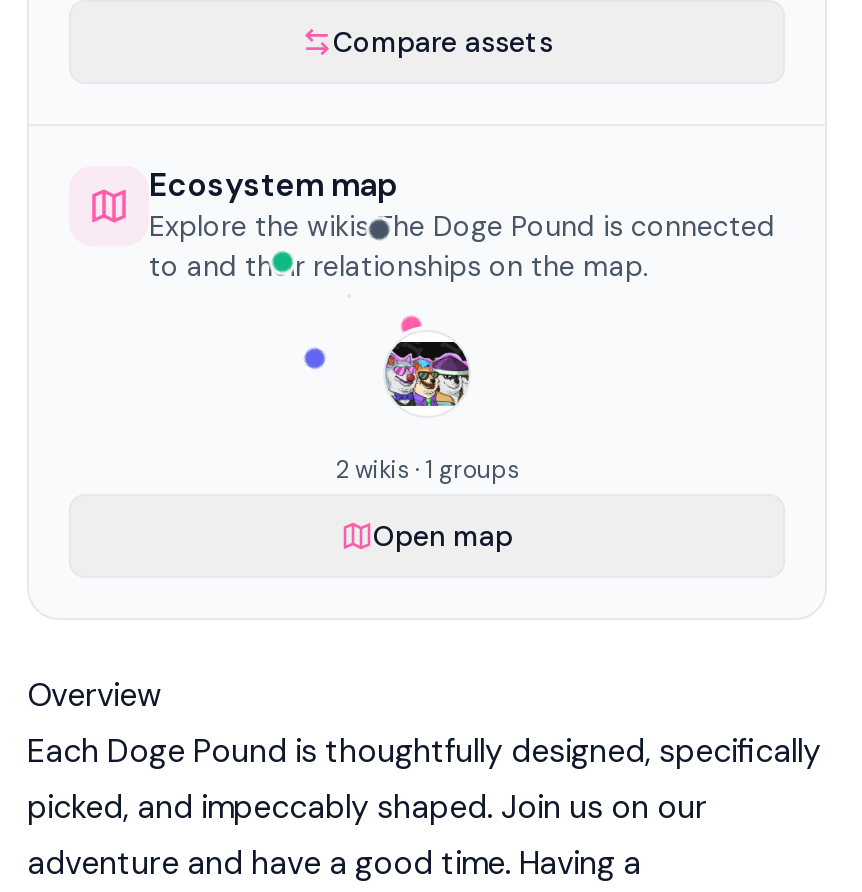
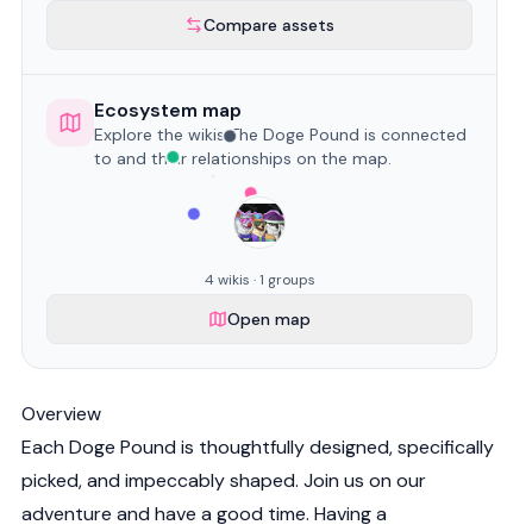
- 2 wikis · 1 groups
+ 4 wikis · 1 groups
